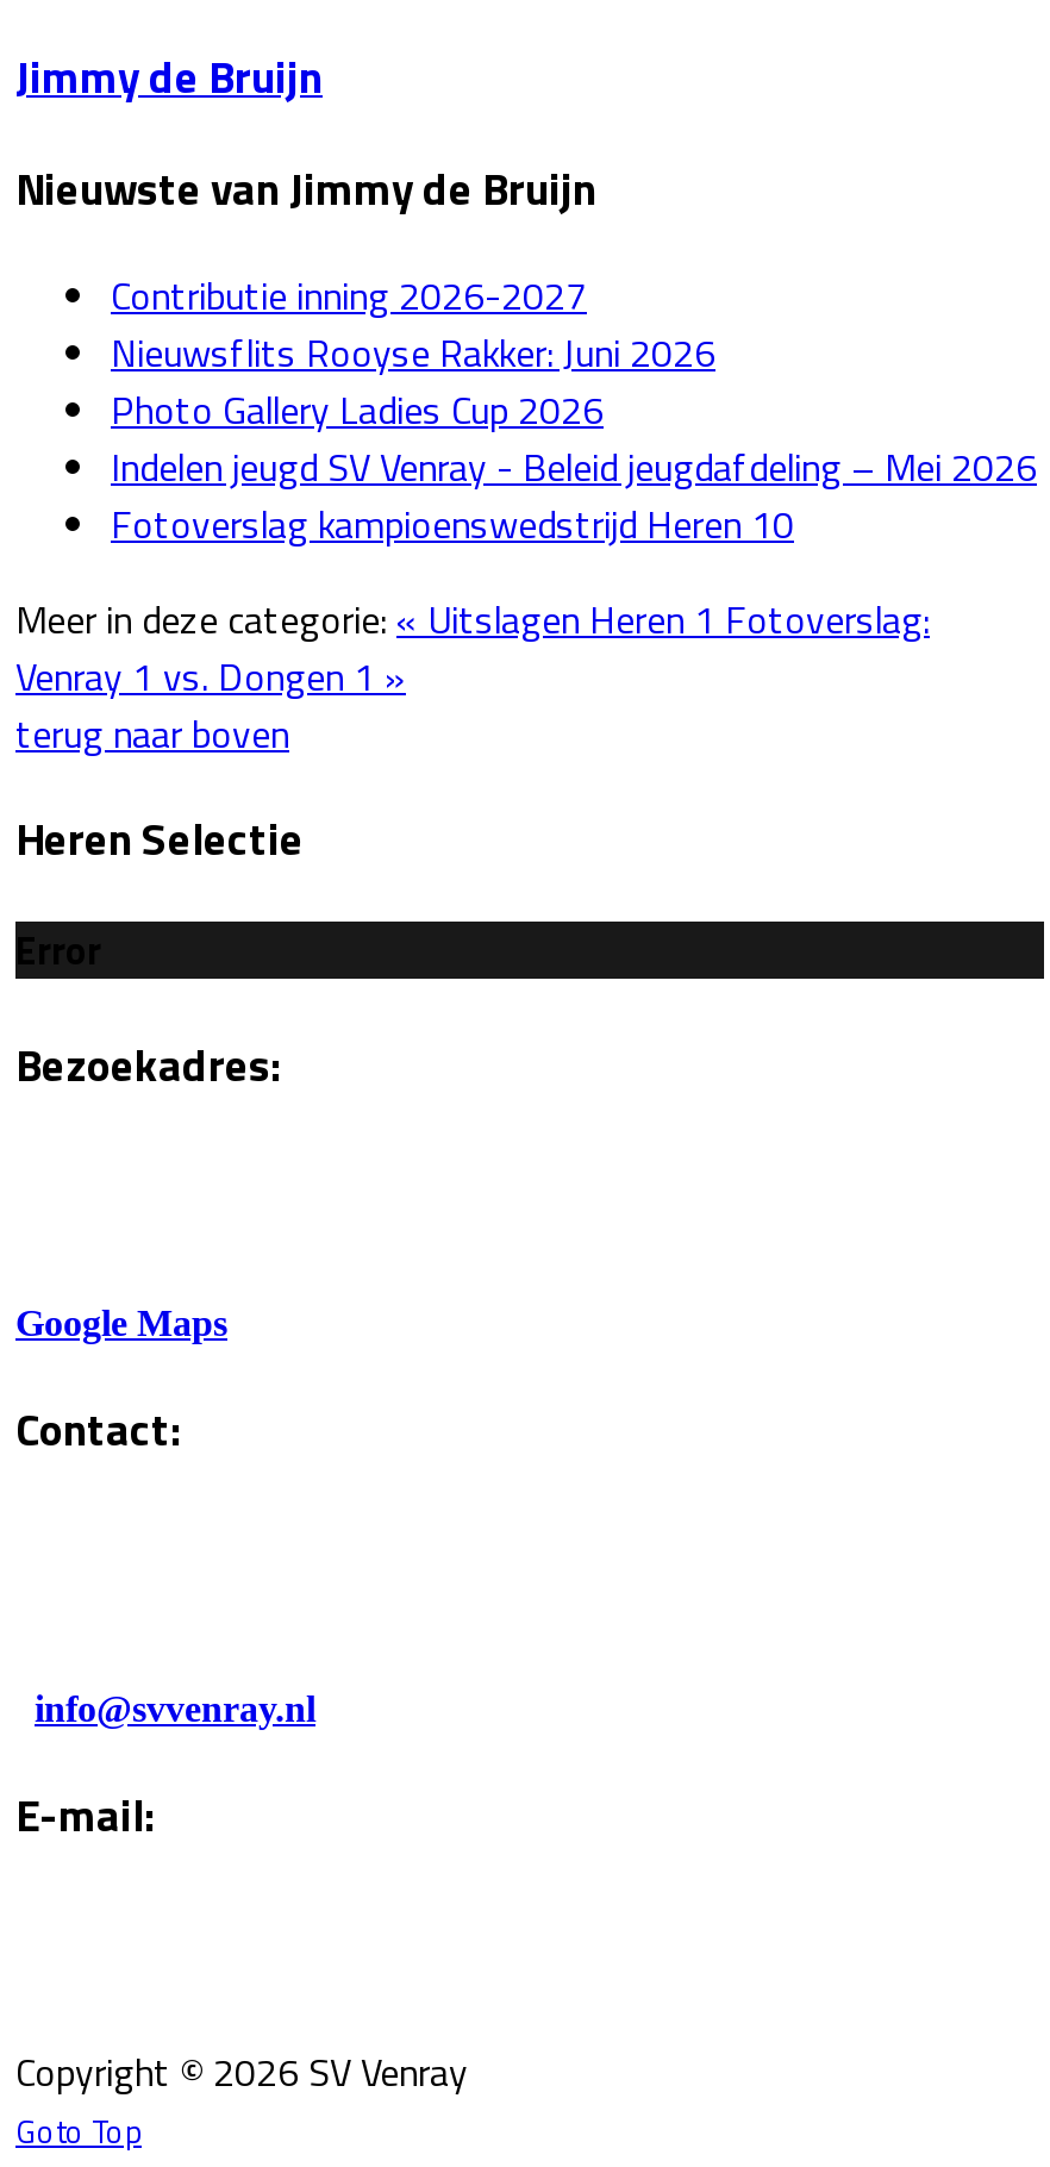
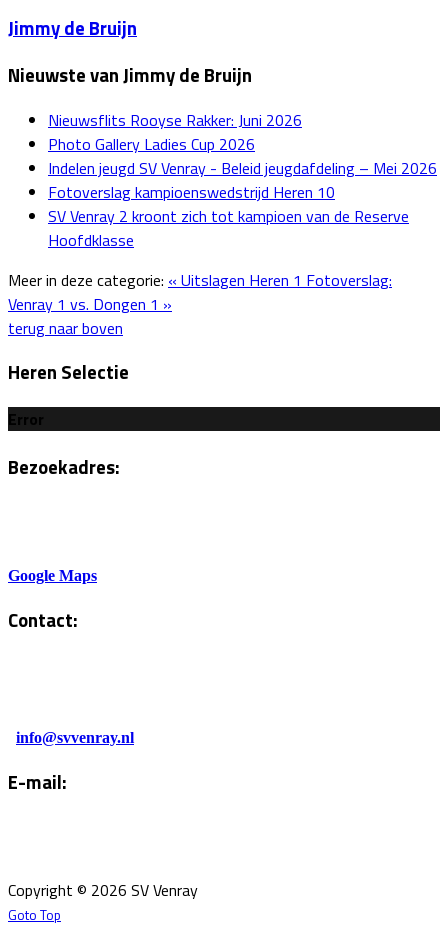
- Contributie inning 2026-2027

moved up: Nieuwsflits Rooyse Rakker: Juni 2026 | Photo Gallery Ladies Cup 2026 | Indelen jeugd SV Venray - Beleid jeugdafdeling – Mei 2026 | Fotoverslag kampioenswedstrijd Heren 10

+ SV Venray 2 kroont zich tot kampioen van de Reserve
+ Hoofdklasse
